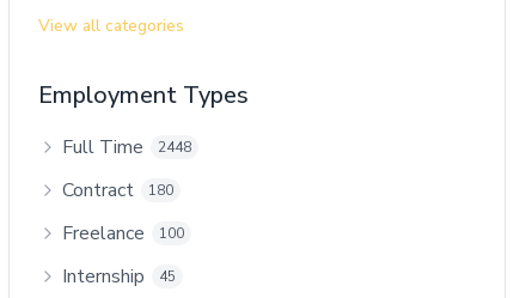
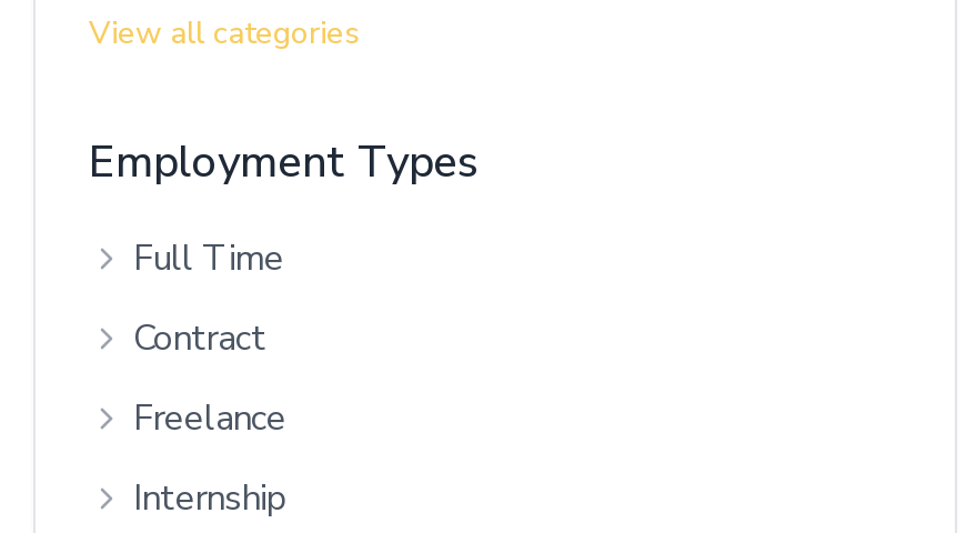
- 2448

- 180

- 100

- 45
